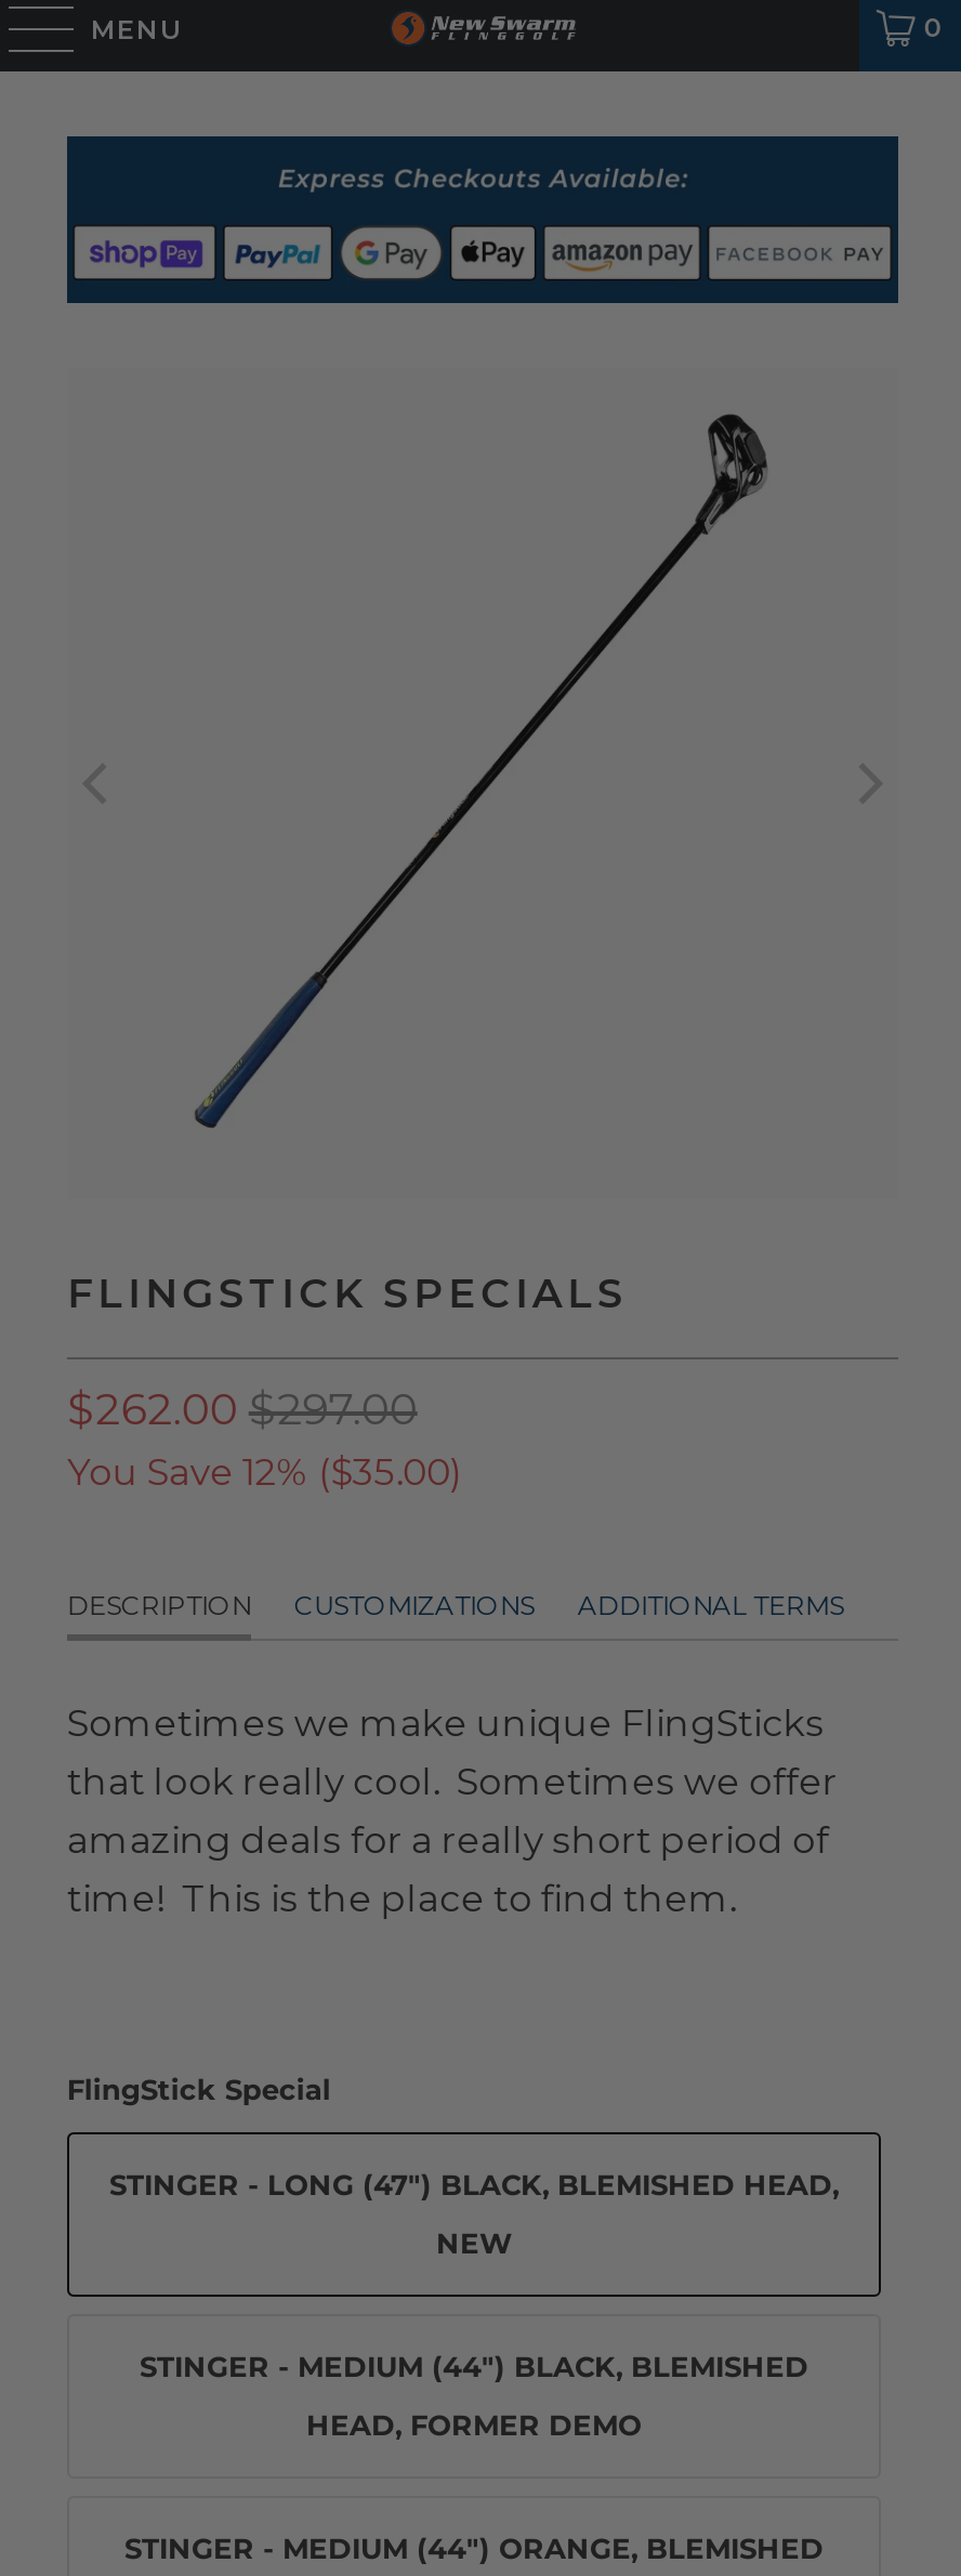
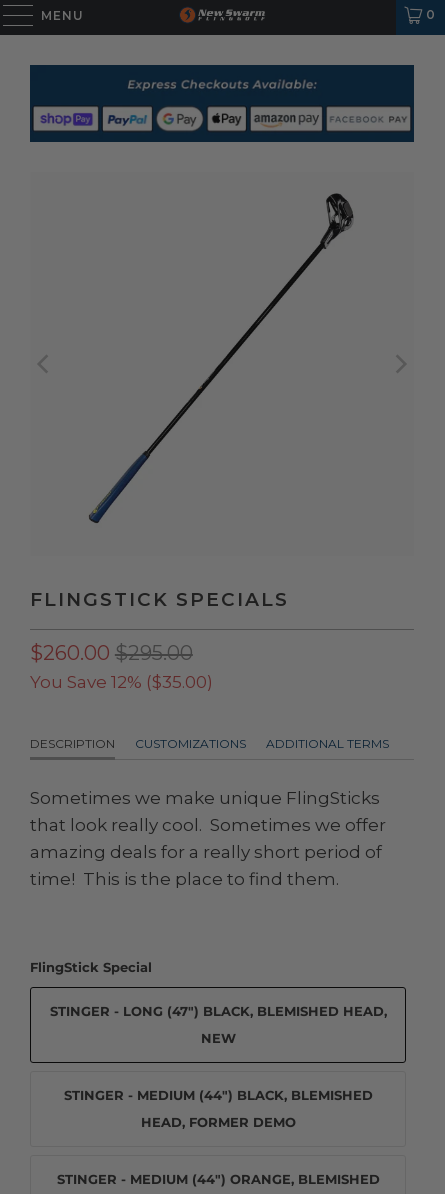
- $262.00 $297.00
+ $260.00 $295.00
